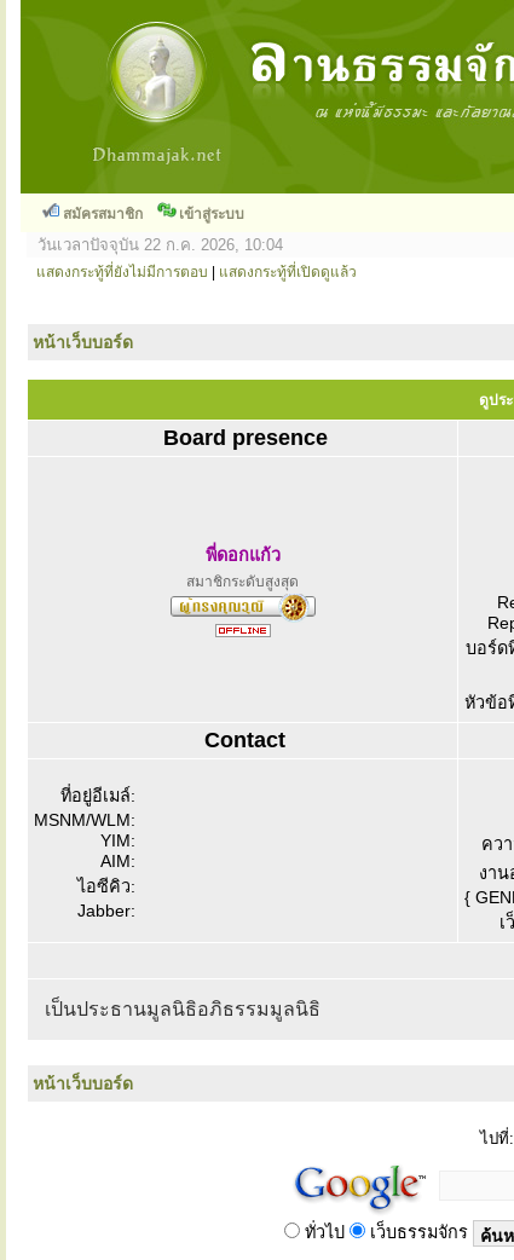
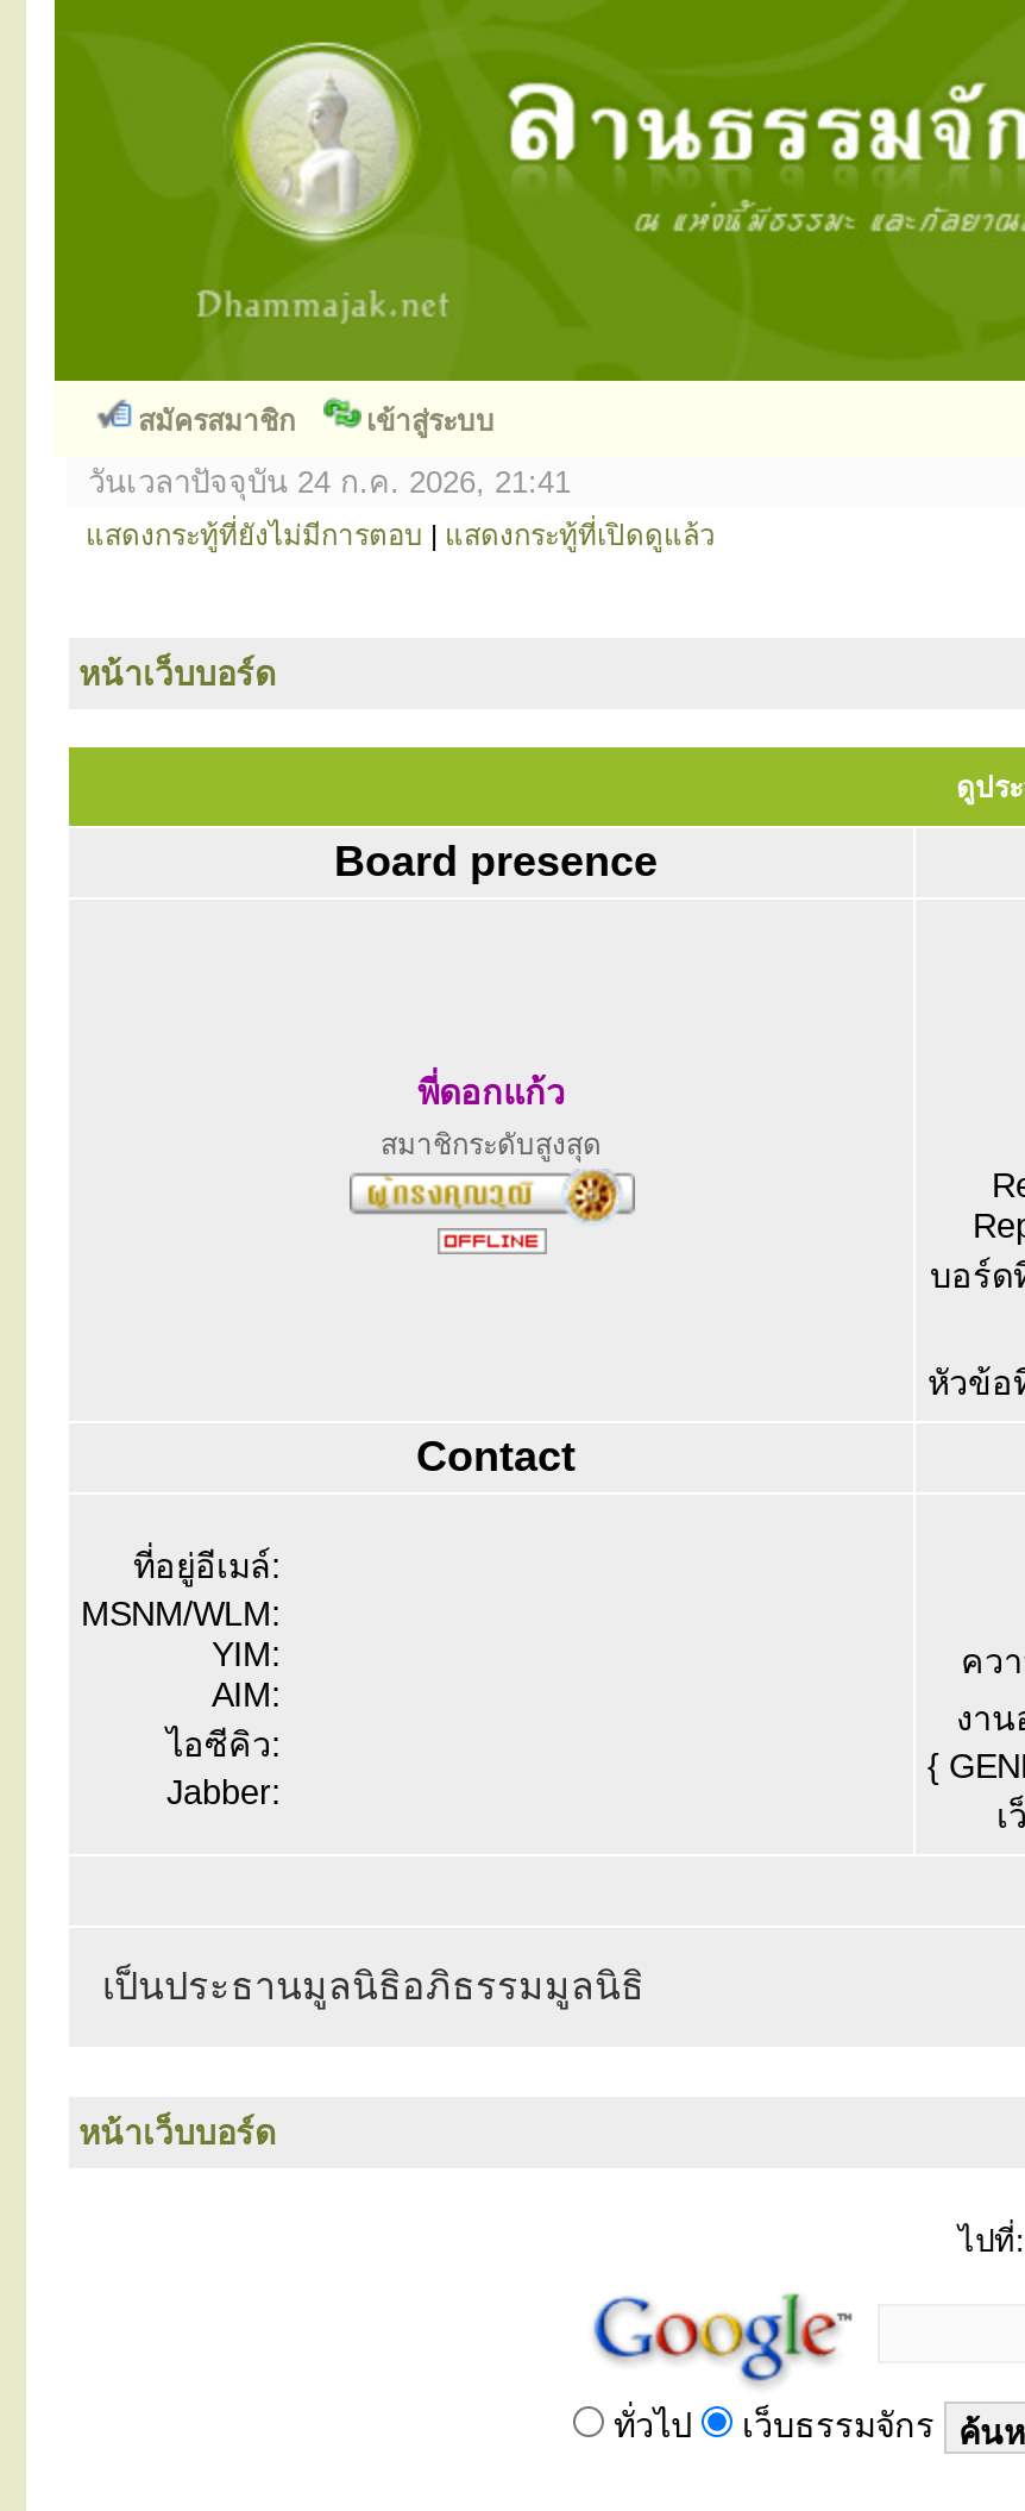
- วันเวลาปัจจุบัน 22 ก.ค. 2026, 10:04
+ วันเวลาปัจจุบัน 24 ก.ค. 2026, 21:41
